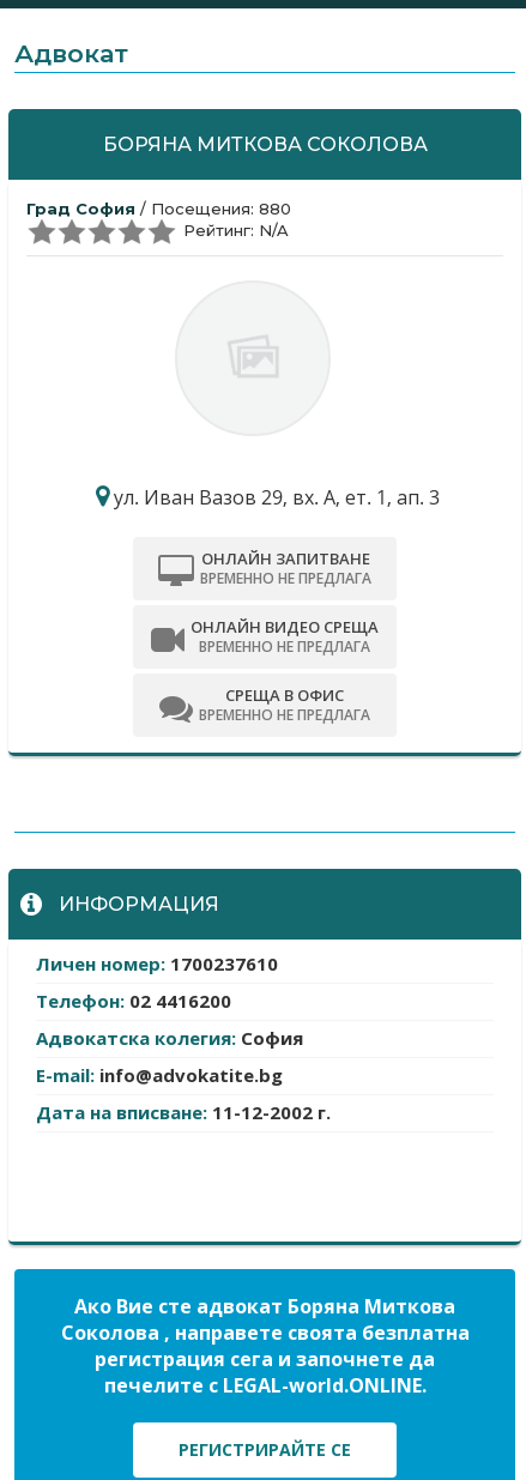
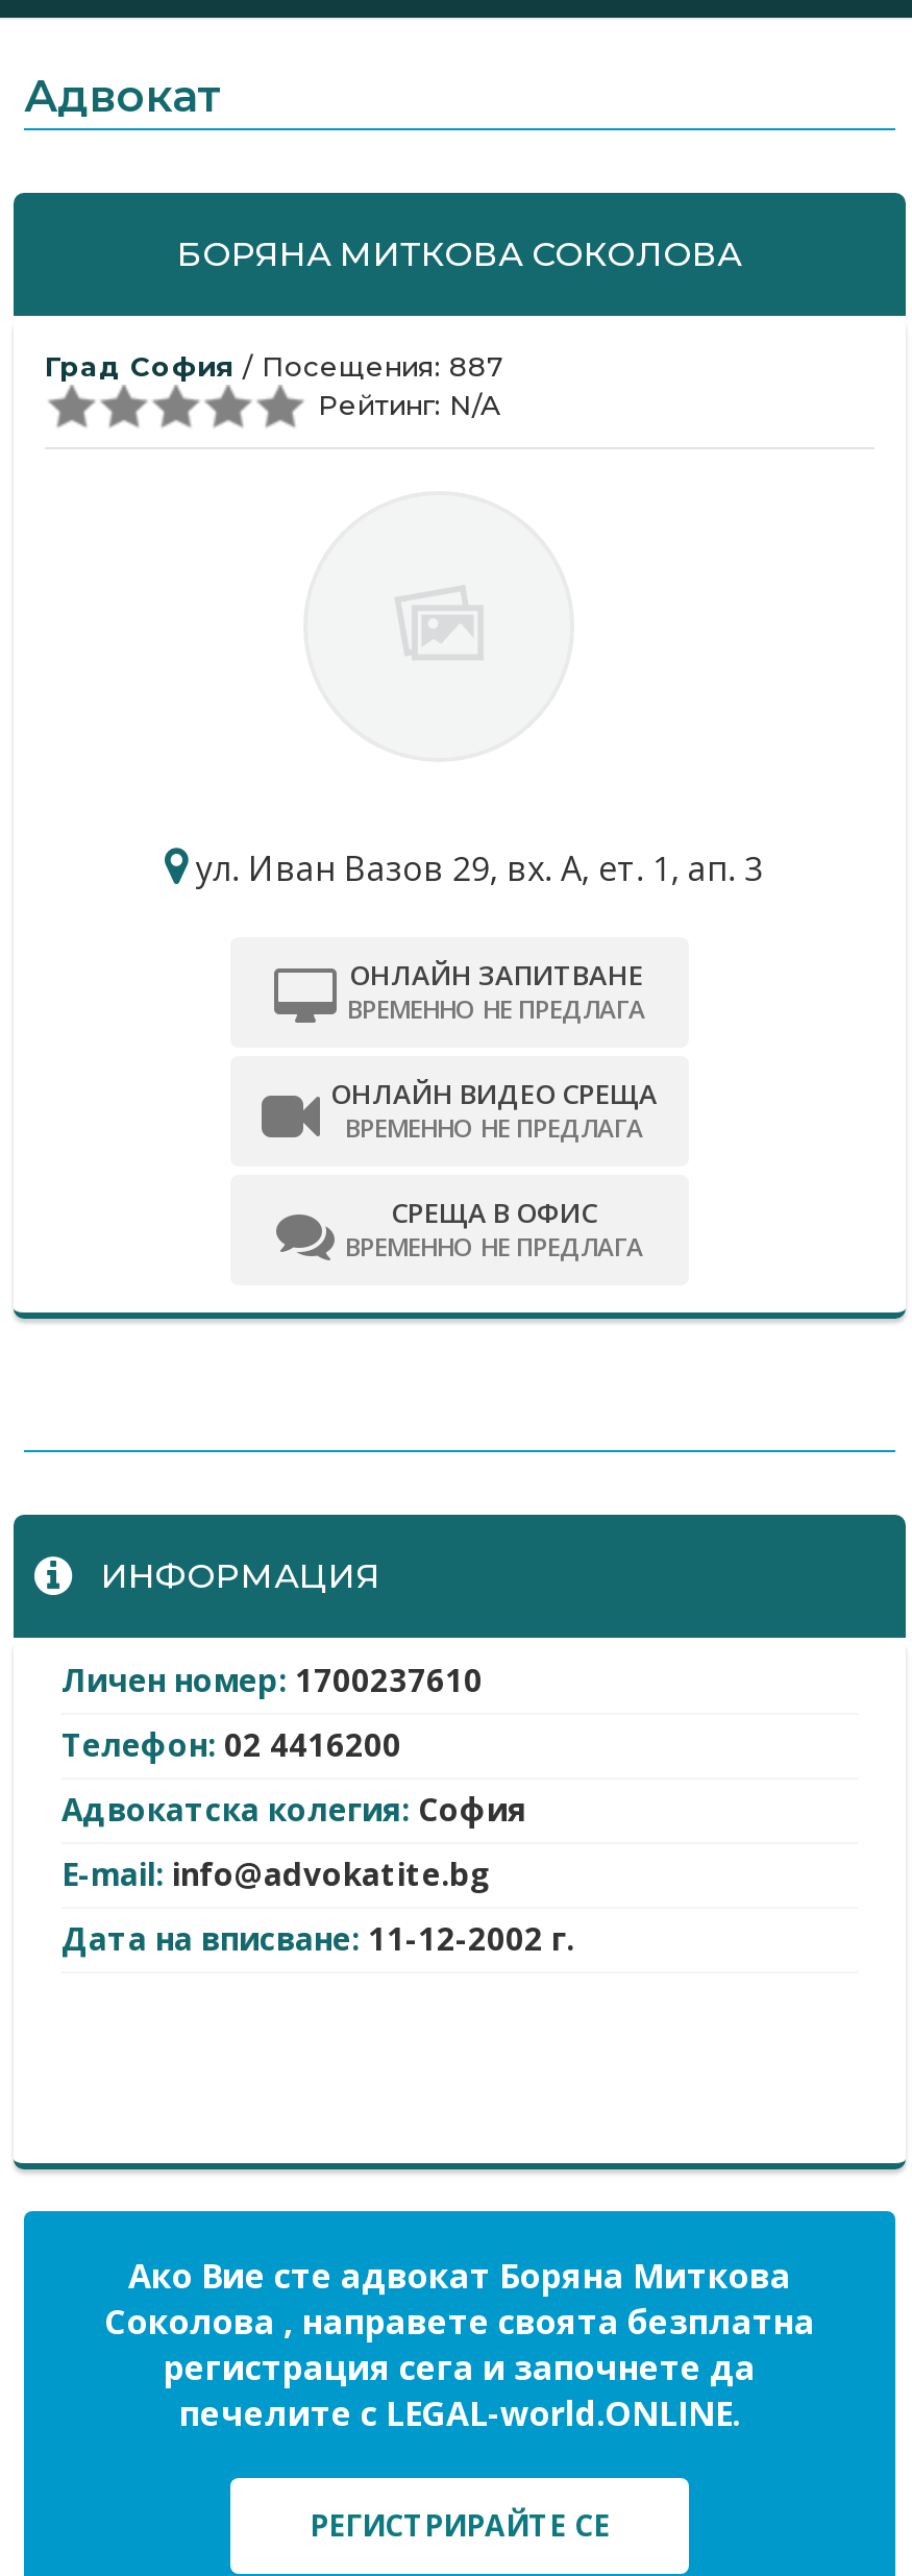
- Град София / Посещения: 880
+ Град София / Посещения: 887
